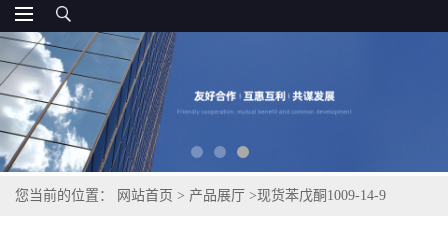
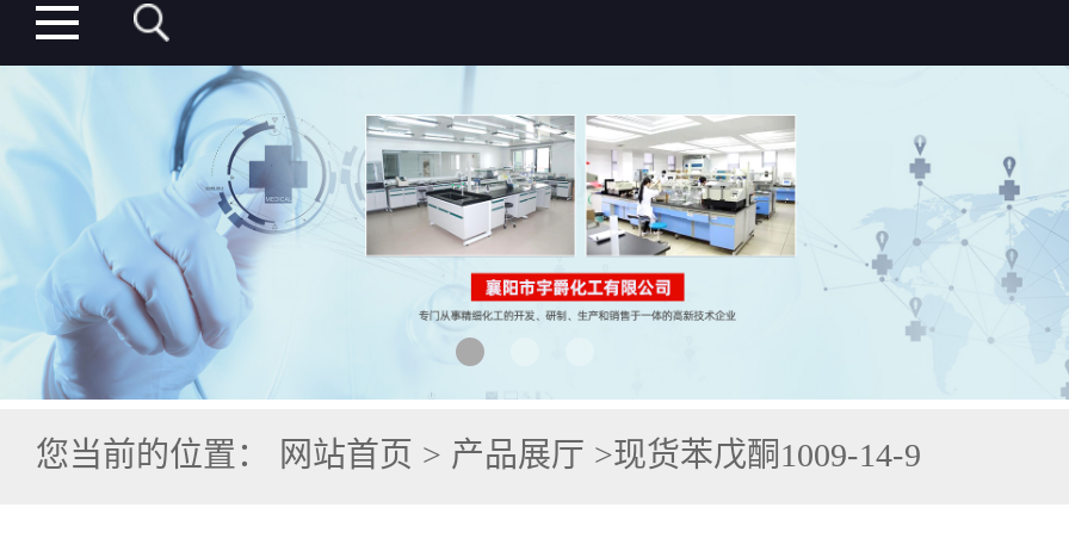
- [image]
+ [image]
